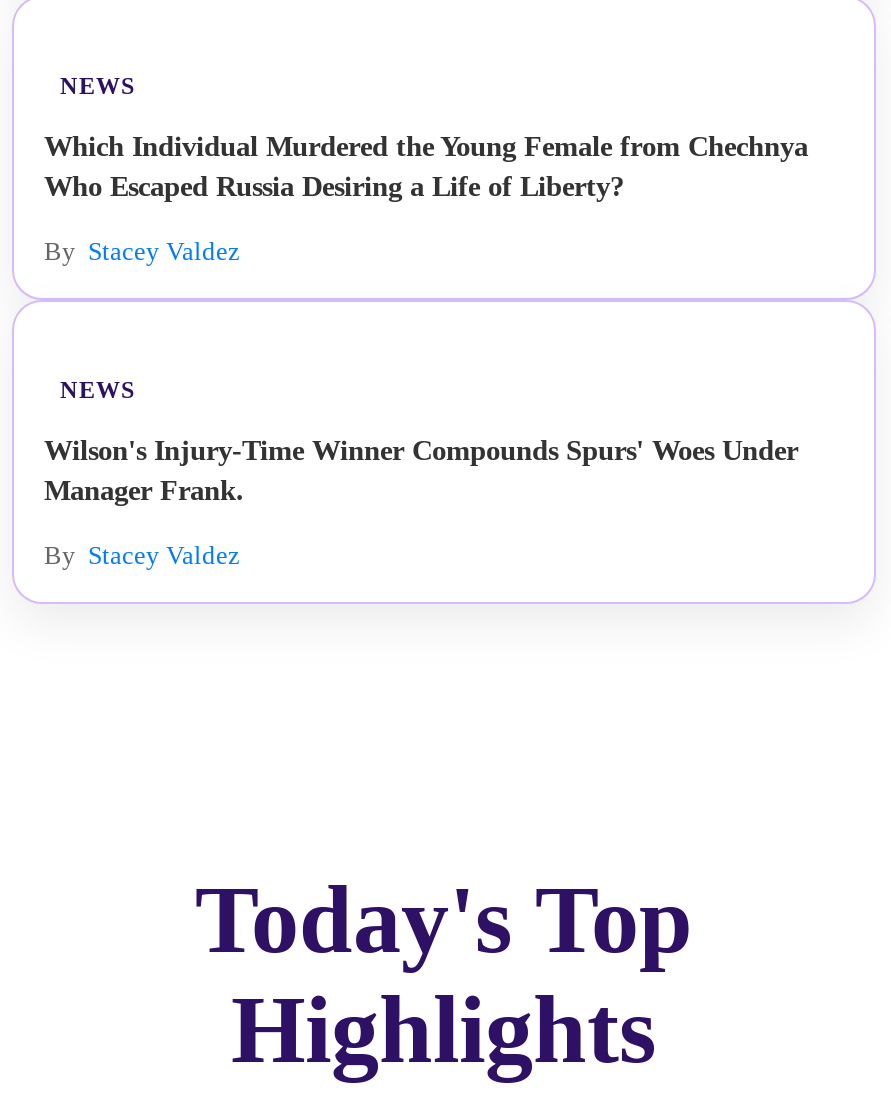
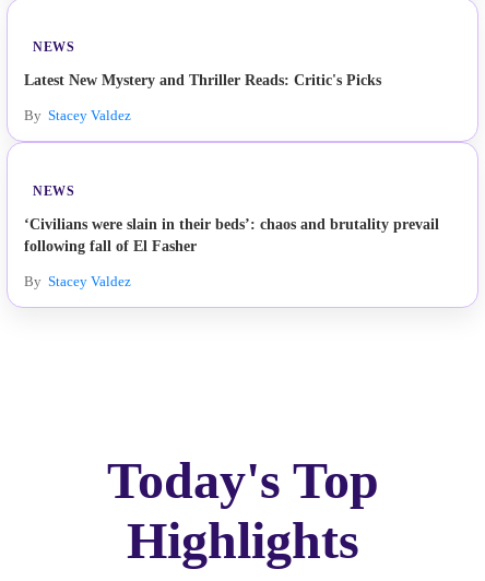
- Which Individual Murdered the Young Female from Chechnya
- Who Escaped Russia Desiring a Life of Liberty?
+ Latest New Mystery and Thriller Reads: Critic's Picks

- Wilson's Injury-Time Winner Compounds Spurs' Woes Under
- Manager Frank.
+ ‘Civilians were slain in their beds’: chaos and brutality prevail
+ following fall of El Fasher
